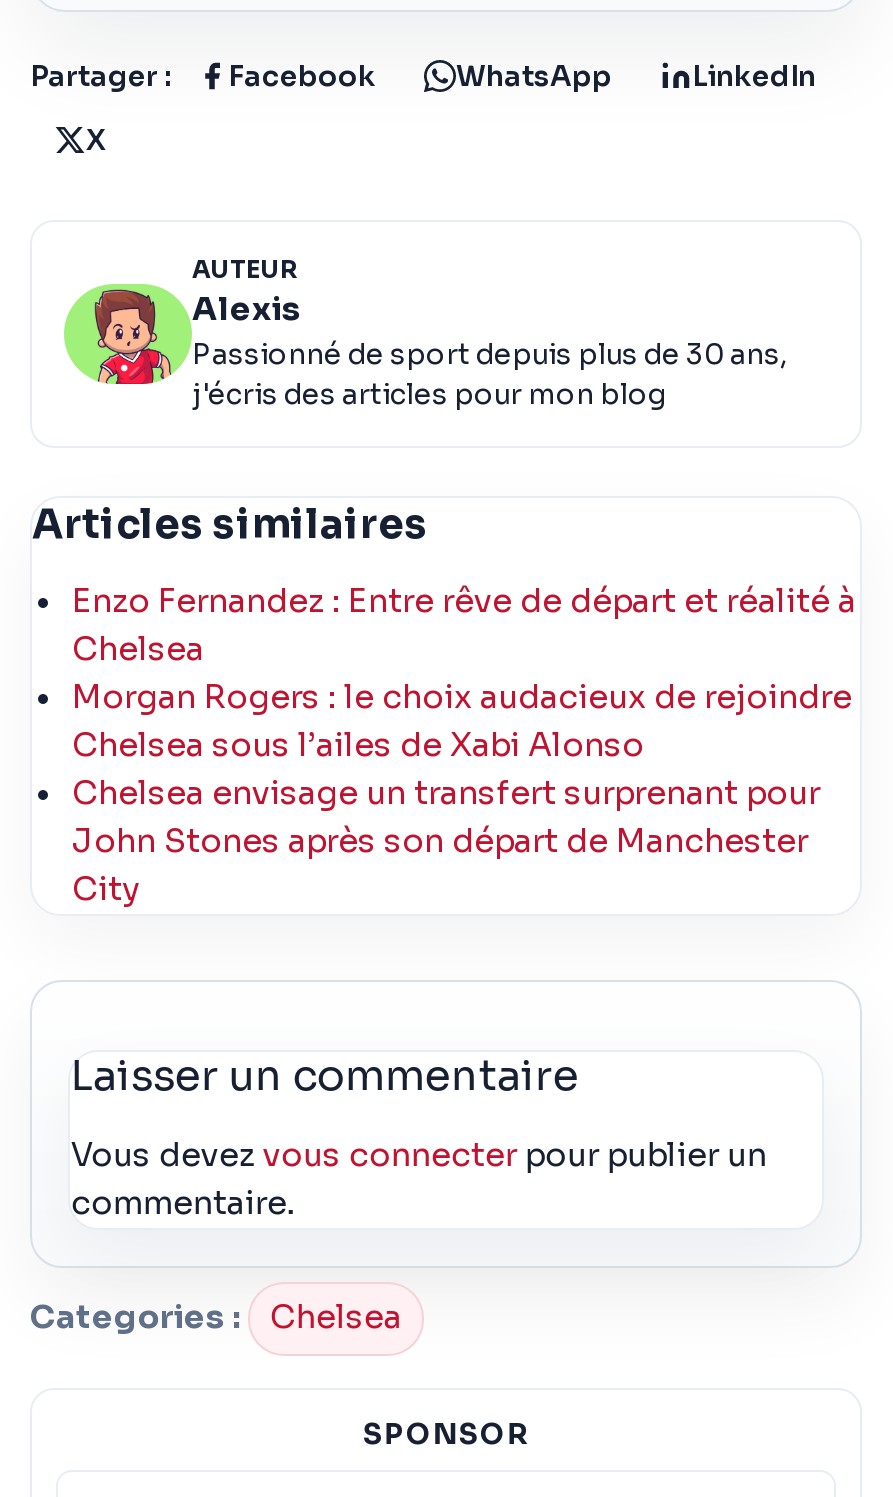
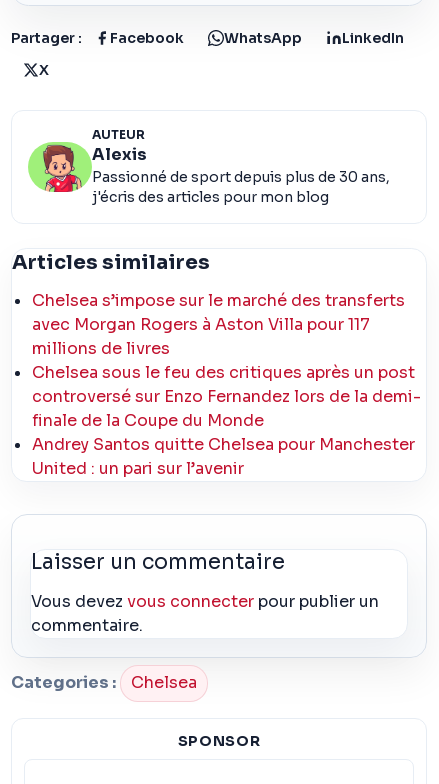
- Enzo Fernandez : Entre rêve de départ et réalité à
- Chelsea
- Morgan Rogers : le choix audacieux de rejoindre
- Chelsea sous l’ailes de Xabi Alonso
- Chelsea envisage un transfert surprenant pour
- John Stones après son départ de Manchester
- City
+ Chelsea s’impose sur le marché des transferts
+ avec Morgan Rogers à Aston Villa pour 117
+ millions de livres
+ Chelsea sous le feu des critiques après un post
+ controversé sur Enzo Fernandez lors de la demi-
+ finale de la Coupe du Monde
+ Andrey Santos quitte Chelsea pour Manchester
+ United : un pari sur l’avenir
